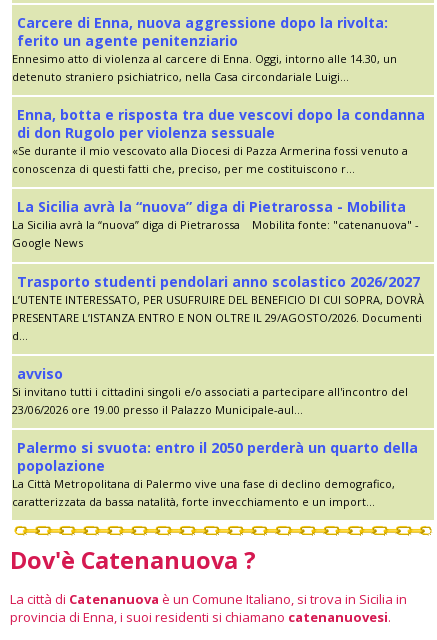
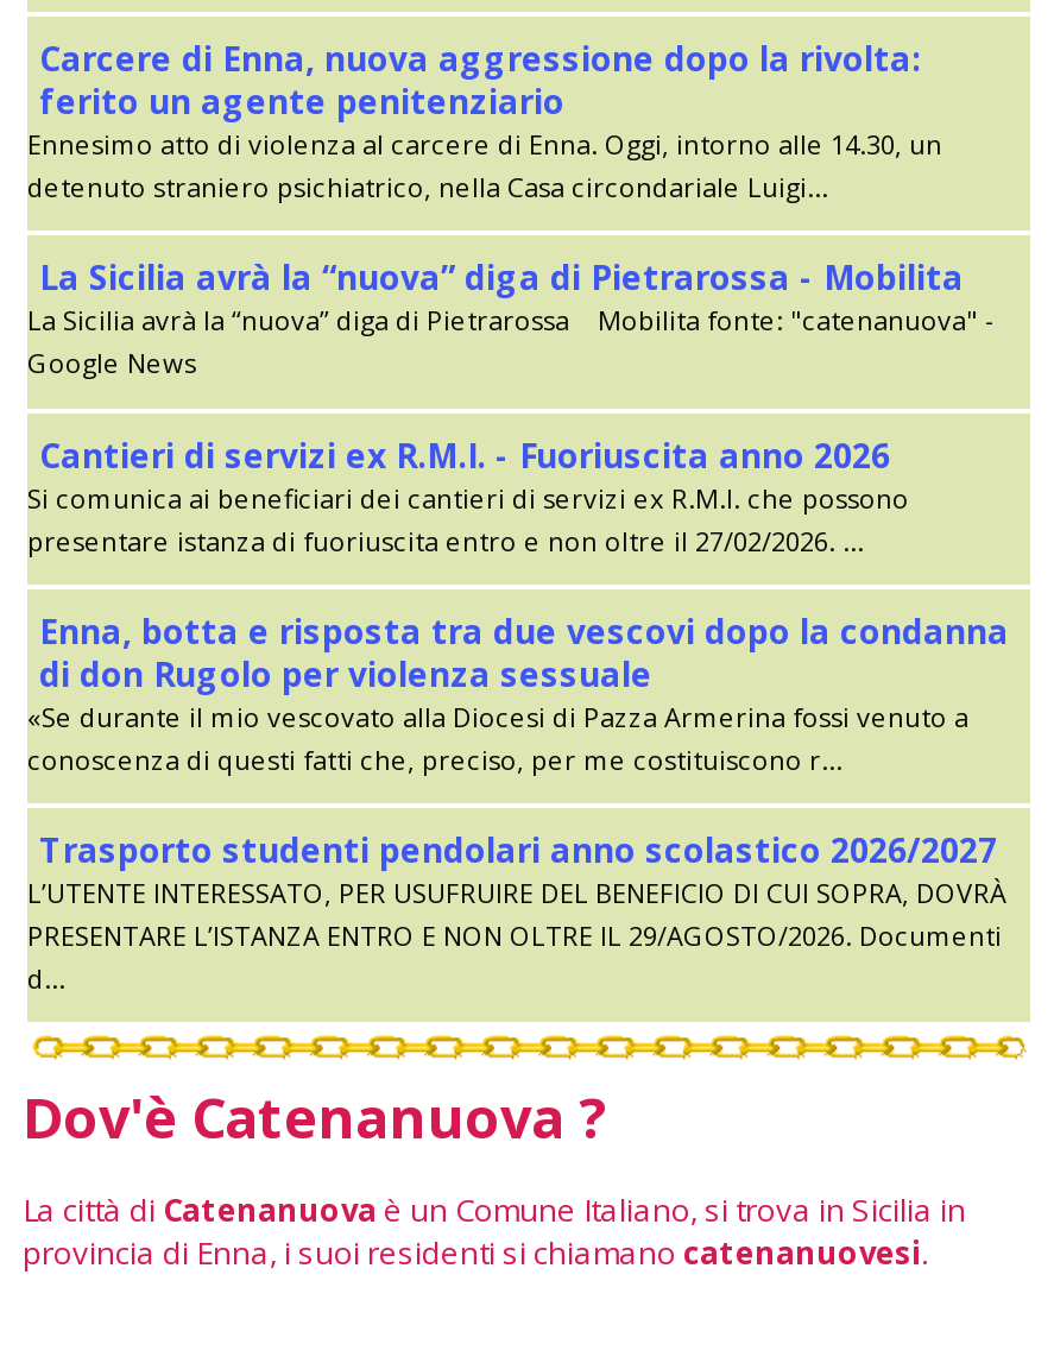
+ Cantieri di servizi ex R.M.I. - Fuoriuscita anno 2026
+ Si comunica ai beneficiari dei cantieri di servizi ex R.M.I. che possono
+ presentare istanza di fuoriuscita entro e non oltre il 27/02/2026. ...

moved down: Enna, botta e risposta tra due vescovi dopo la condanna | di don Rugolo per violenza sessuale | «Se durante il mio vescovato alla Diocesi di Pazza Armerina fossi venuto a | conoscenza di questi fatti che, preciso, per me costituiscono r...

moved up: La Sicilia avrà la “nuova” diga di Pietrarossa - Mobilita | La Sicilia avrà la “nuova” diga di Pietrarossa Mobilita fonte: "catenanuova" - | Google News

moved down: Trasporto studenti pendolari anno scolastico 2026/2027 | L’UTENTE INTERESSATO, PER USUFRUIRE DEL BENEFICIO DI CUI SOPRA, DOVRÀ | PRESENTARE L’ISTANZA ENTRO E NON OLTRE IL 29/AGOSTO/2026. Documenti | d...

- avviso
- Si invitano tutti i cittadini singoli e/o associati a partecipare all'incontro del
- 23/06/2026 ore 19.00 presso il Palazzo Municipale-aul...
- Palermo si svuota: entro il 2050 perderà un quarto della
- popolazione
- La Città Metropolitana di Palermo vive una fase di declino demografico,
- caratterizzata da bassa natalità, forte invecchiamento e un import...
